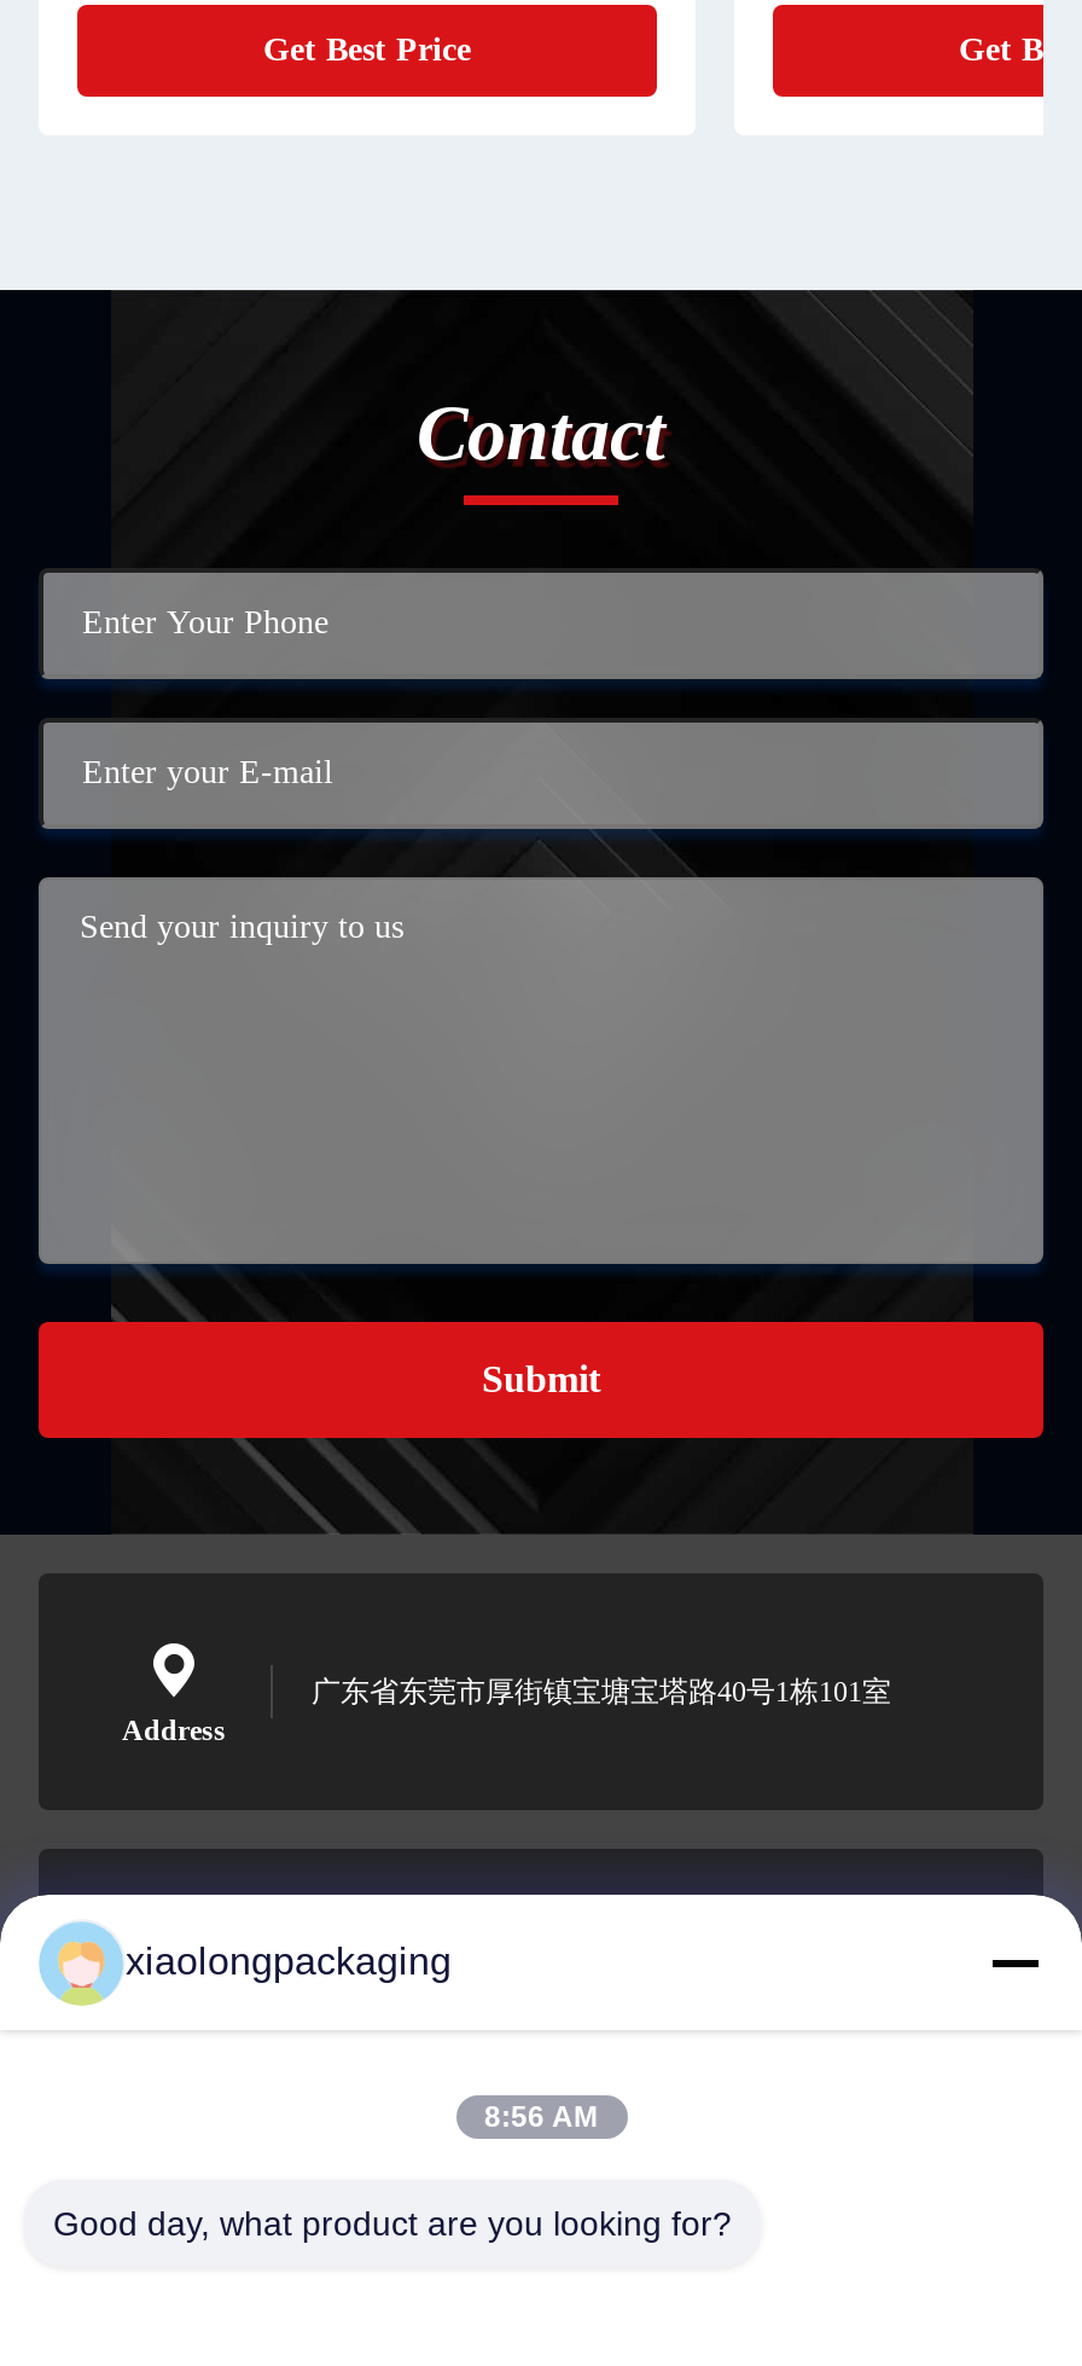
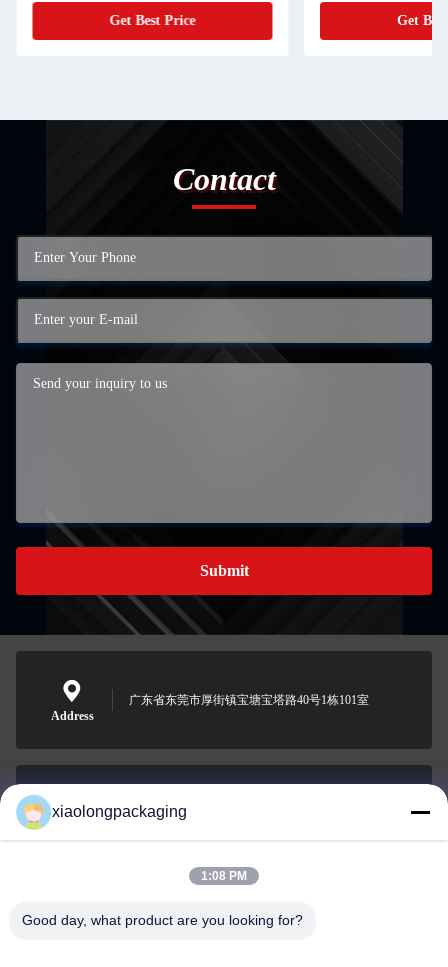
- 8:56 AM
+ 1:08 PM
